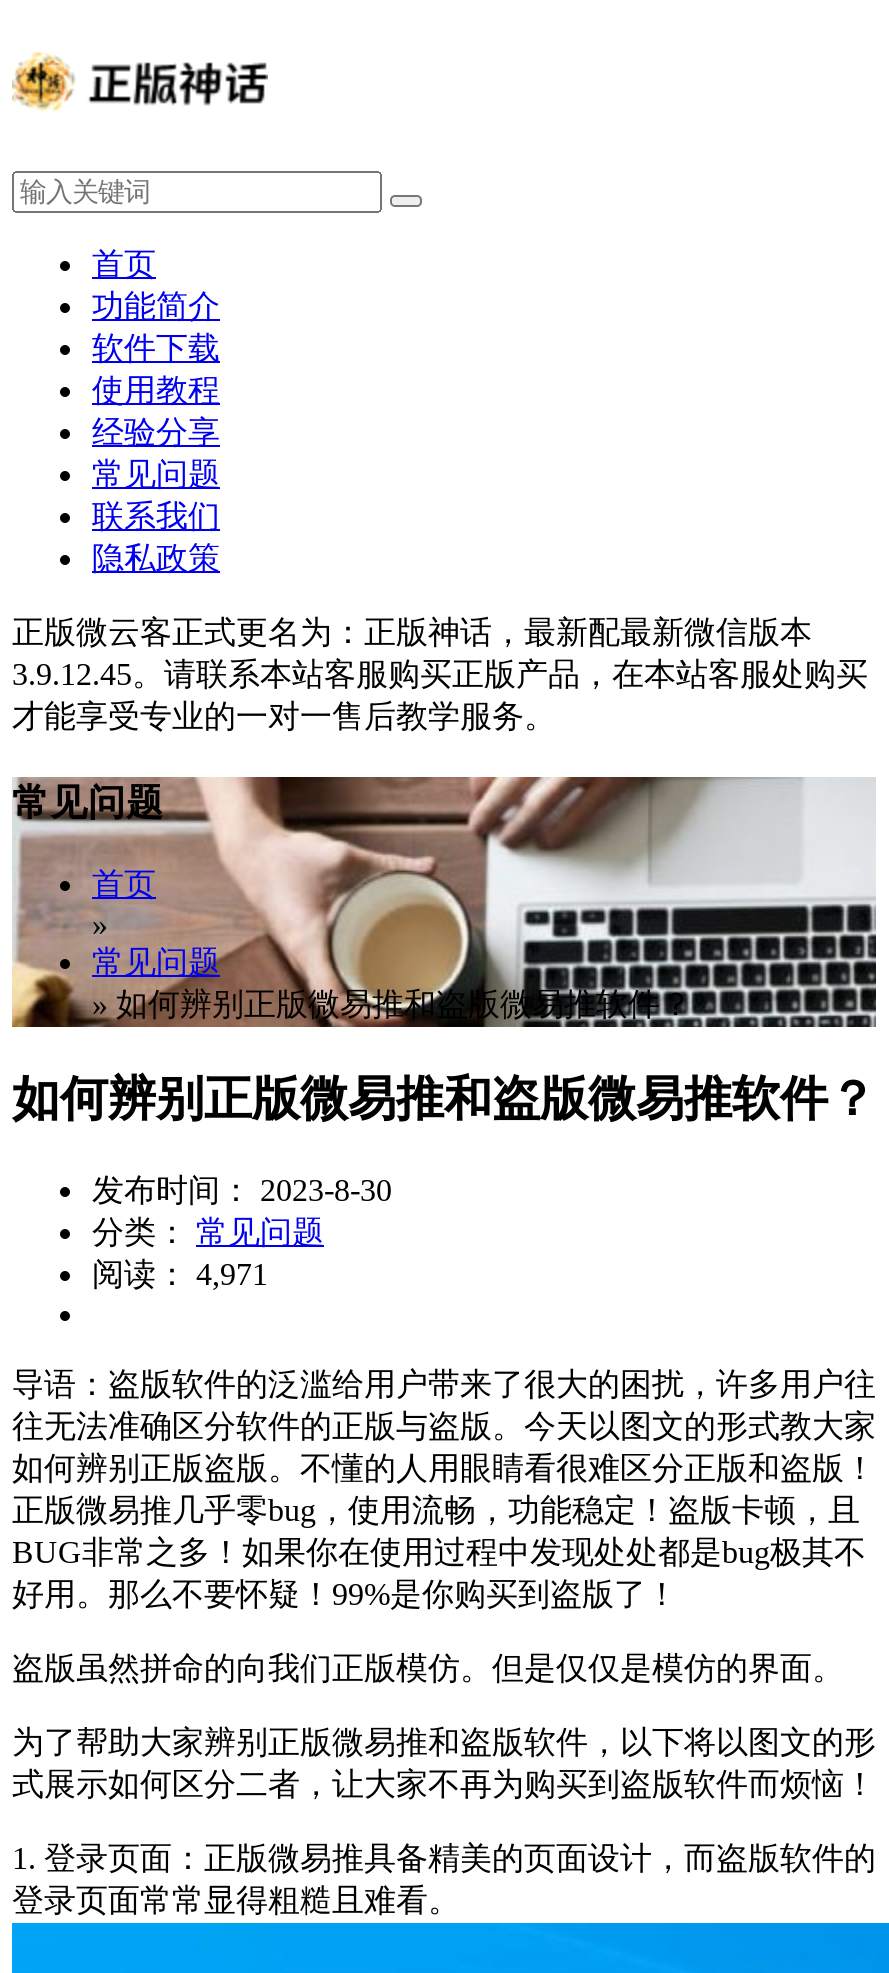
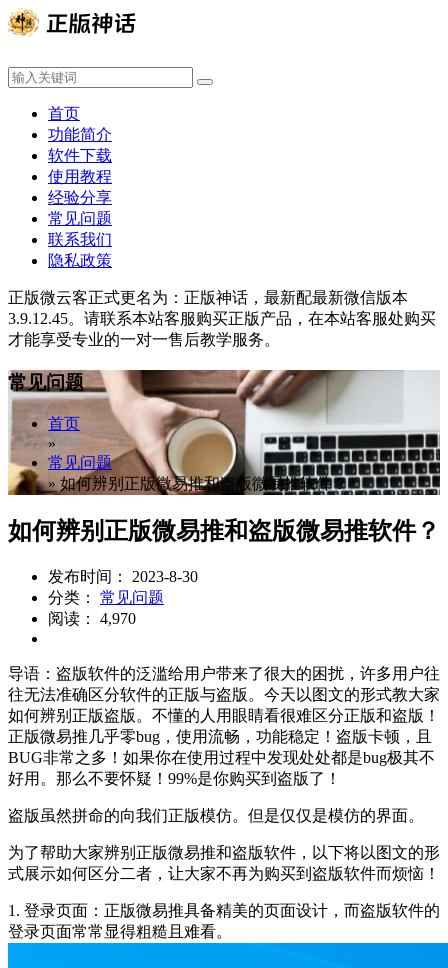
- 阅读： 4,971
+ 阅读： 4,970
